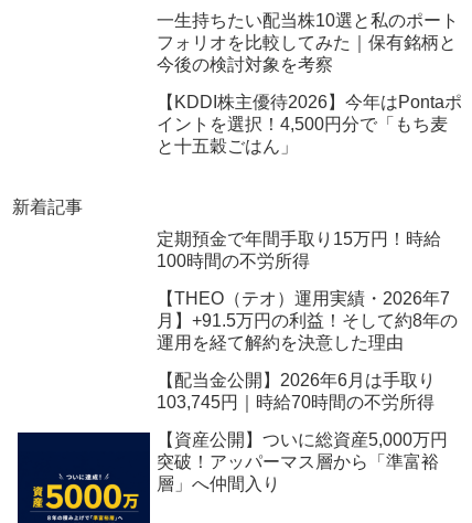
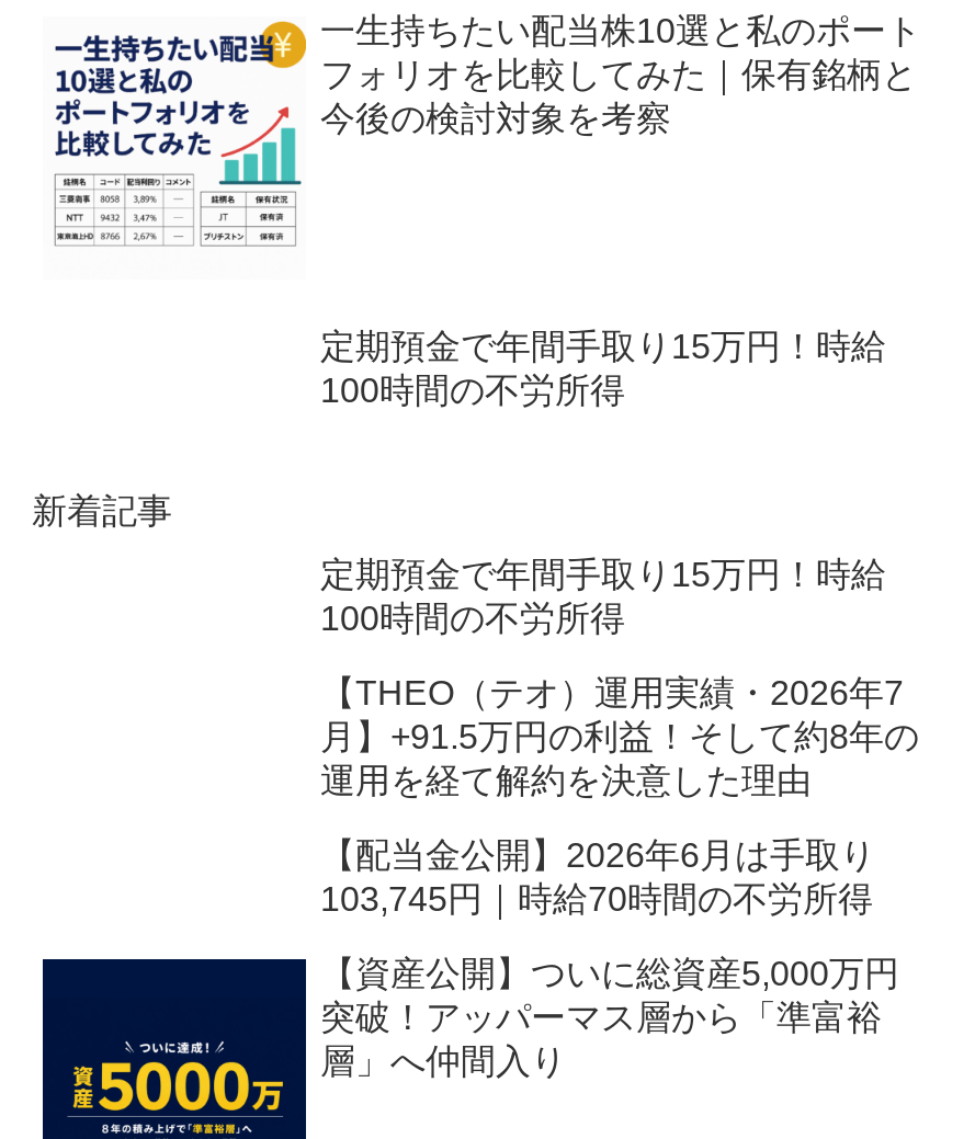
+ [image]

- 【KDDI株主優待2026】今年はPontaポ
- イントを選択！4,500円分で「もち麦
- と十五穀ごはん」
+ 定期預金で年間手取り15万円！時給
+ 100時間の不労所得
